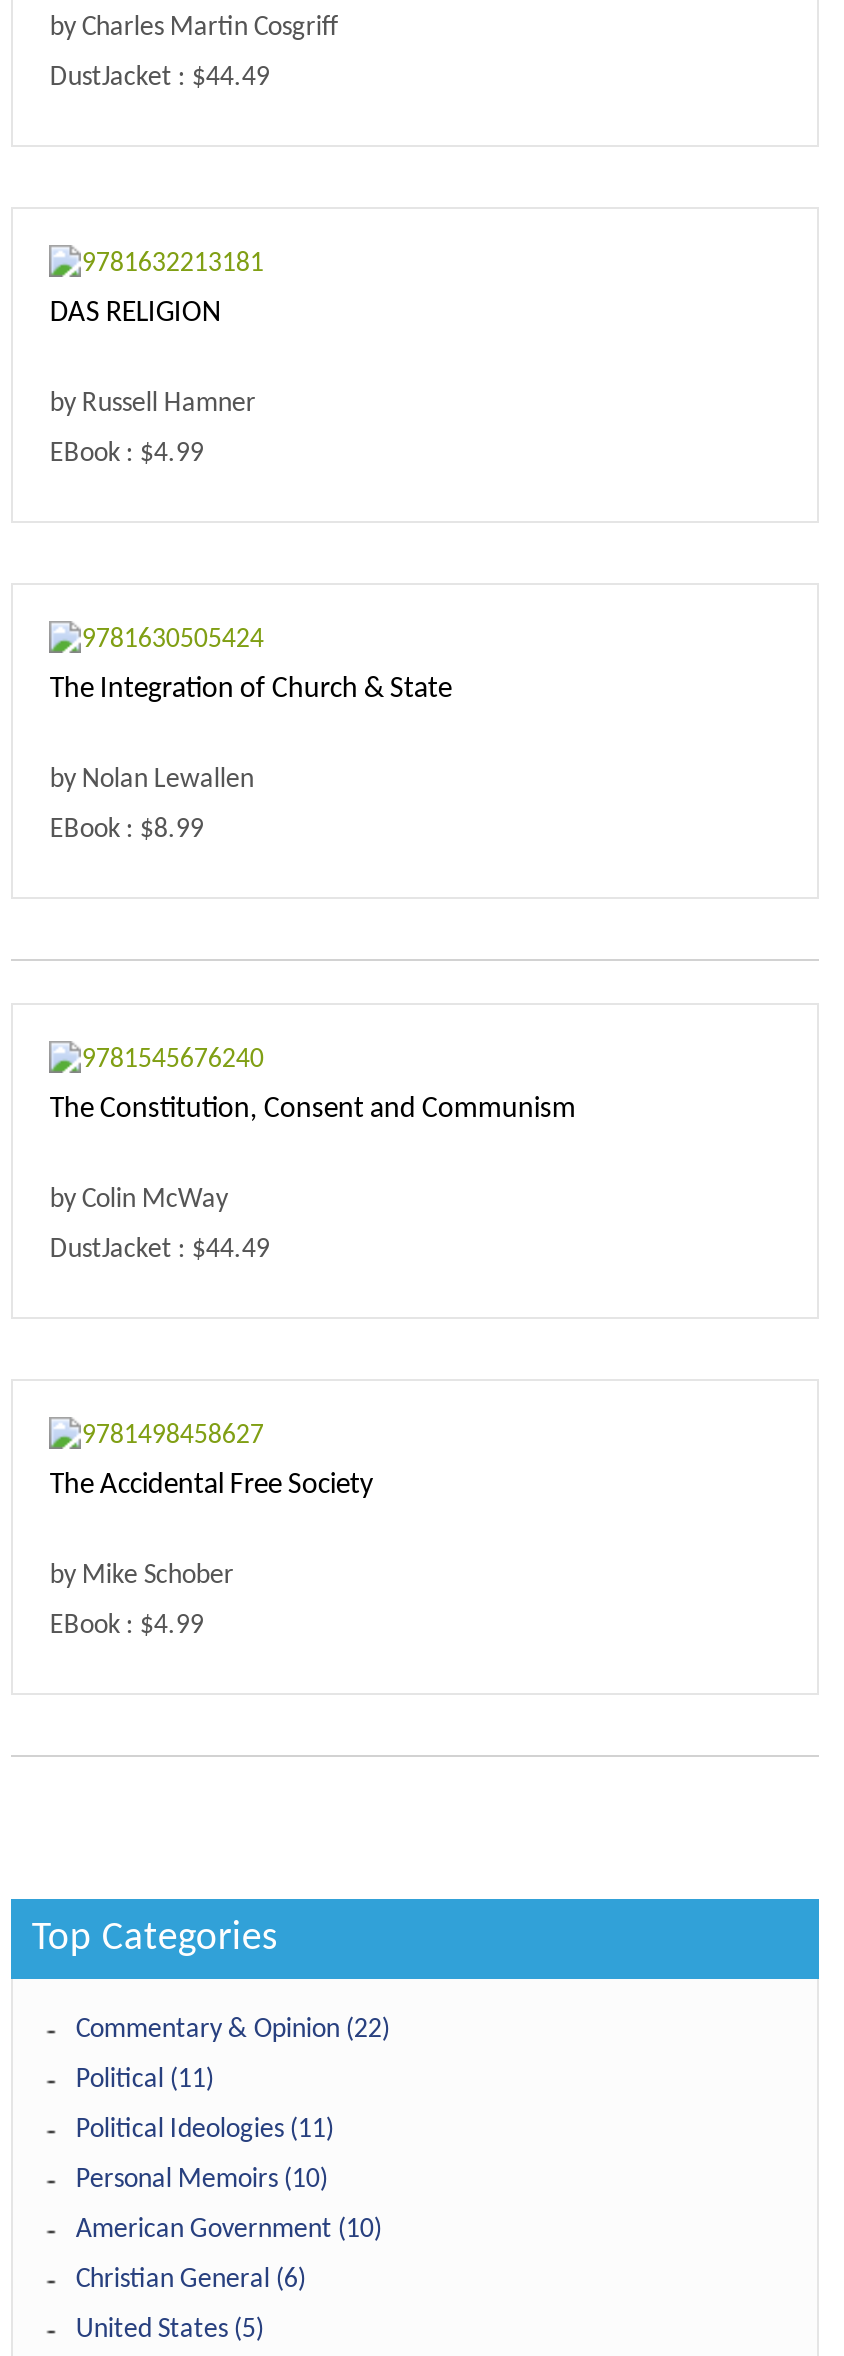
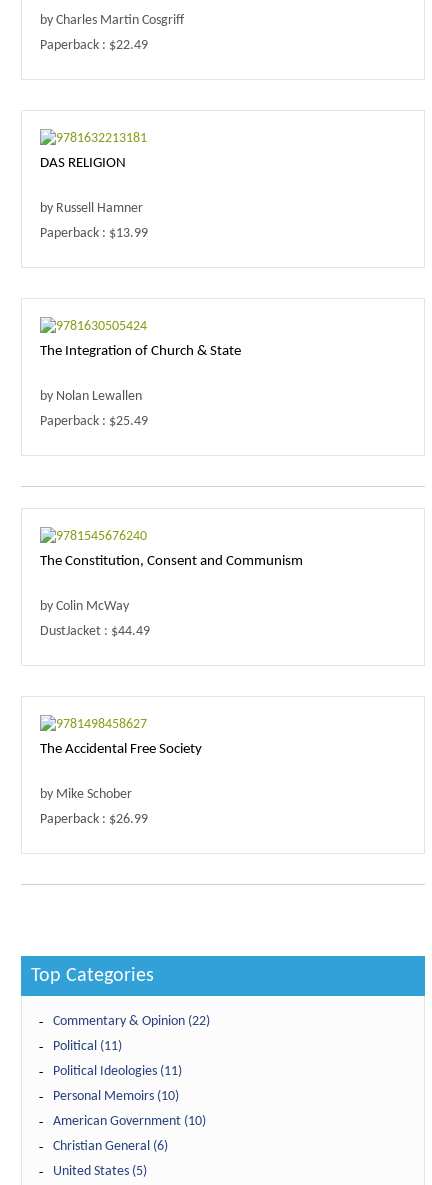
- DustJacket : $44.49
+ Paperback : $22.49

- EBook : $4.99
+ Paperback : $13.99

- EBook : $8.99
+ Paperback : $25.49

- EBook : $4.99
+ Paperback : $26.99
